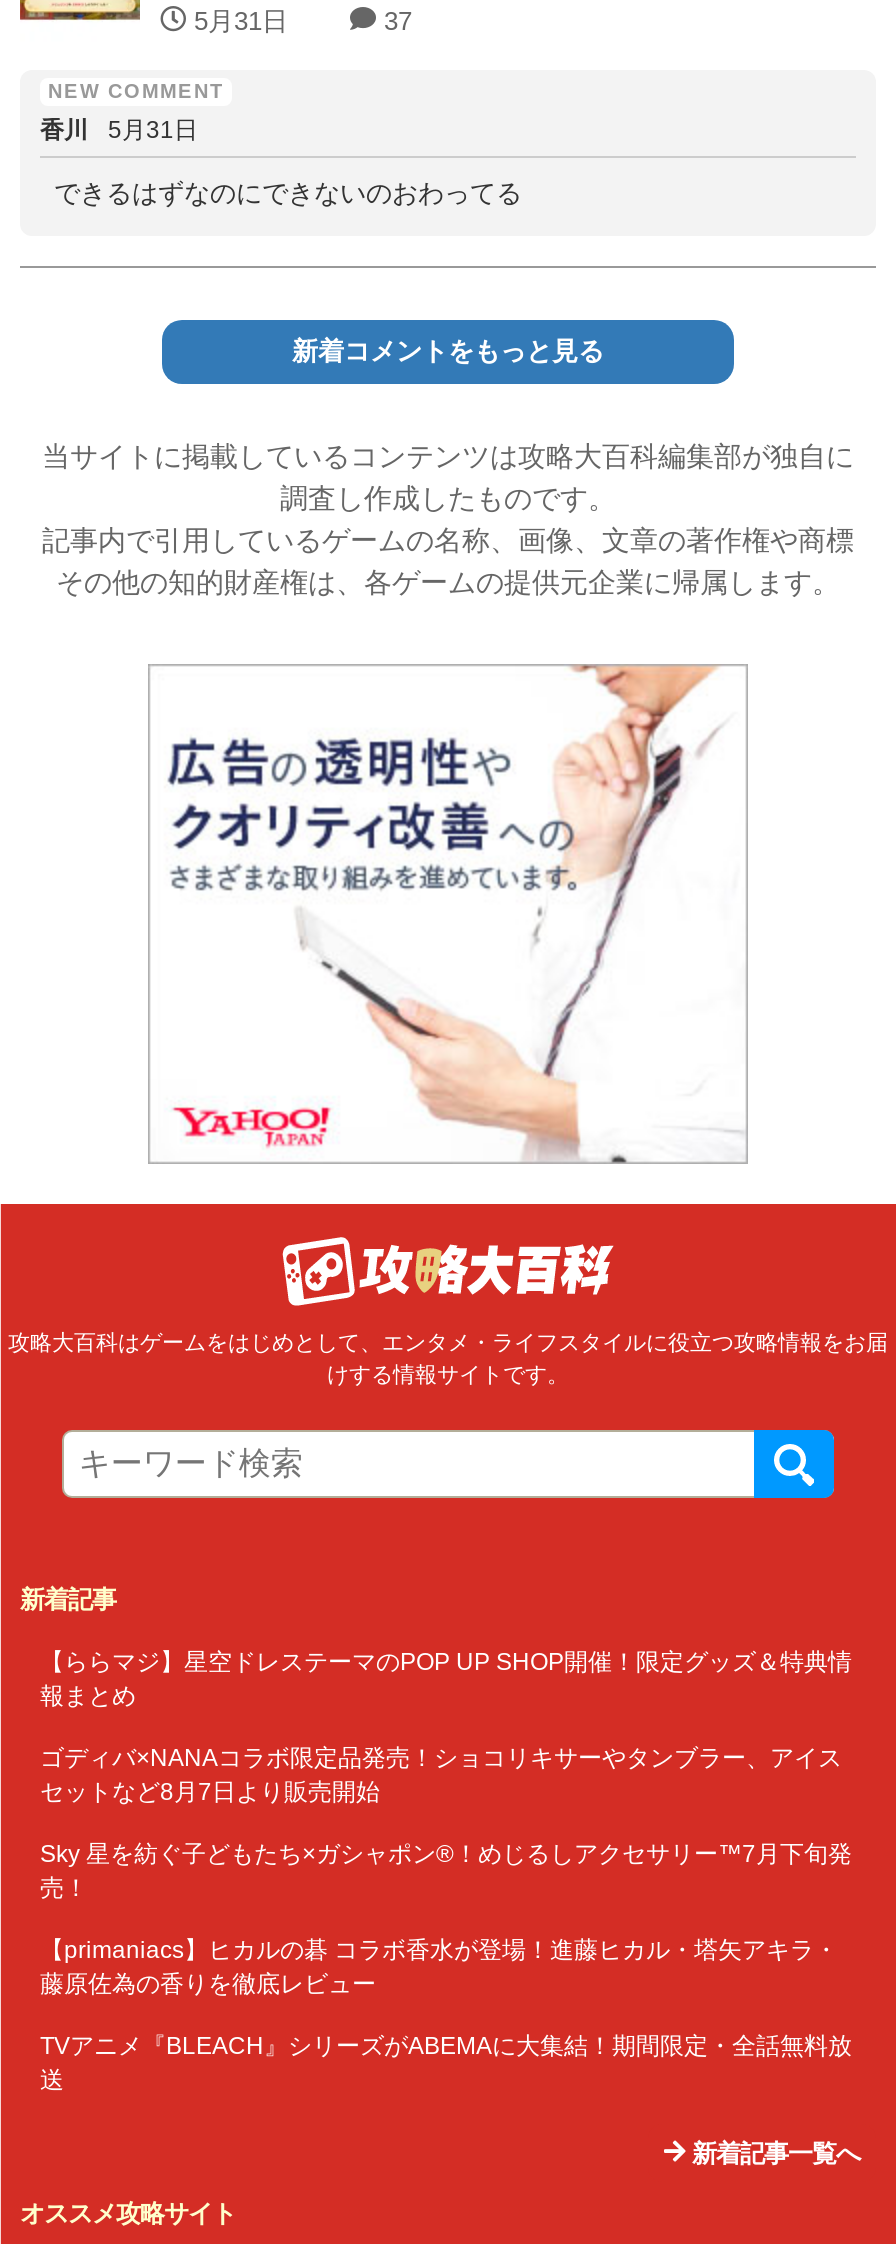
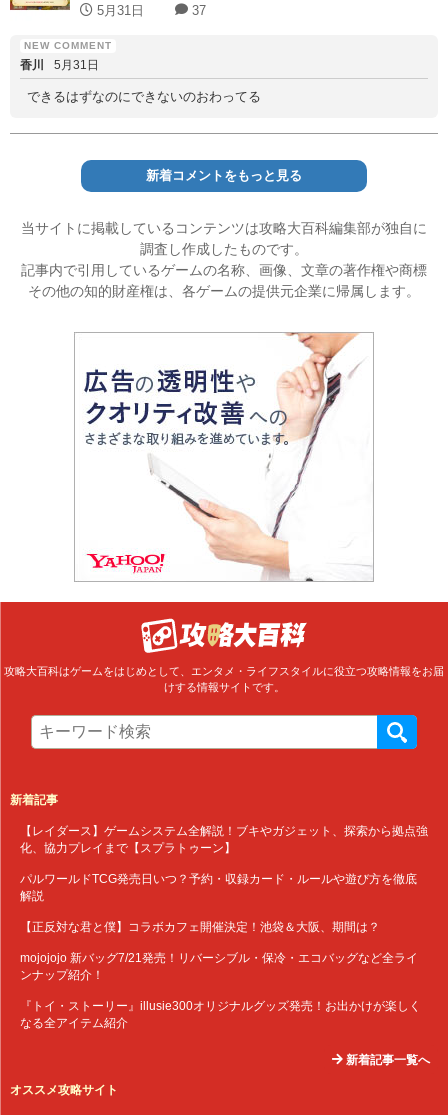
- 【ららマジ】星空ドレステーマのPOP UP SHOP開催！限定グッズ＆特典情
- 報まとめ
+ 【レイダース】ゲームシステム全解説！ブキやガジェット、探索から拠点強
+ 化、協力プレイまで【スプラトゥーン】

- ゴディバ×NANAコラボ限定品発売！ショコリキサーやタンブラー、アイス
- セットなど8月7日より販売開始
+ パルワールドTCG発売日いつ？予約・収録カード・ルールや遊び方を徹底
+ 解説

- Sky 星を紡ぐ子どもたち×ガシャポン®！めじるしアクセサリー™7月下旬発
- 売！
+ 【正反対な君と僕】コラボカフェ開催決定！池袋＆大阪、期間は？

- 【primaniacs】ヒカルの碁 コラボ香水が登場！進藤ヒカル・塔矢アキラ・
- 藤原佐為の香りを徹底レビュー
+ mojojojo 新バッグ7/21発売！リバーシブル・保冷・エコバッグなど全ライ
+ ンナップ紹介！

- TVアニメ『BLEACH』シリーズがABEMAに大集結！期間限定・全話無料放
- 送
+ 『トイ・ストーリー』illusie300オリジナルグッズ発売！お出かけが楽しく
+ なる全アイテム紹介
